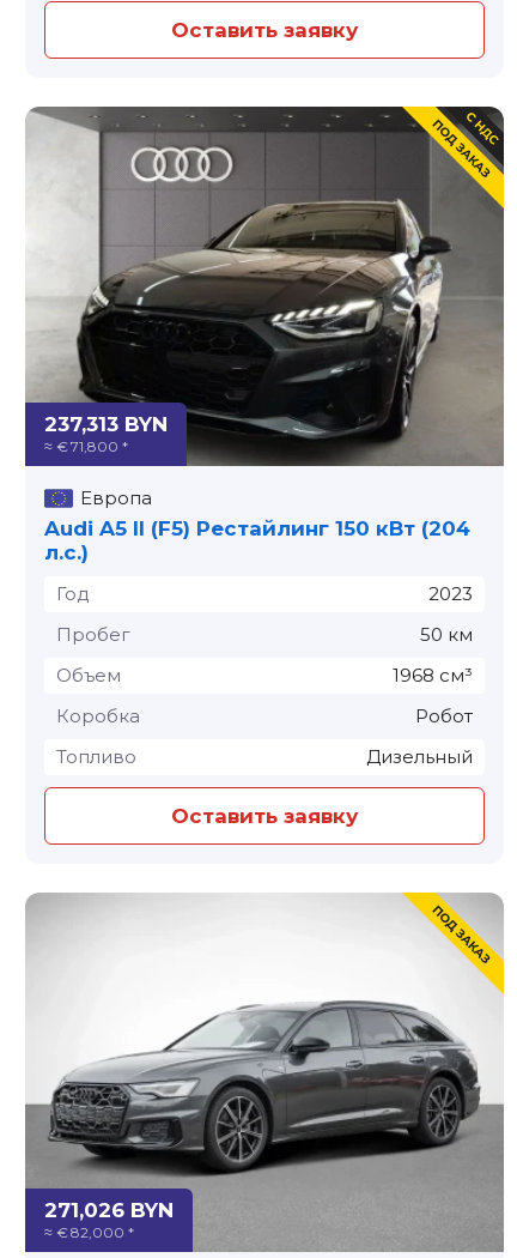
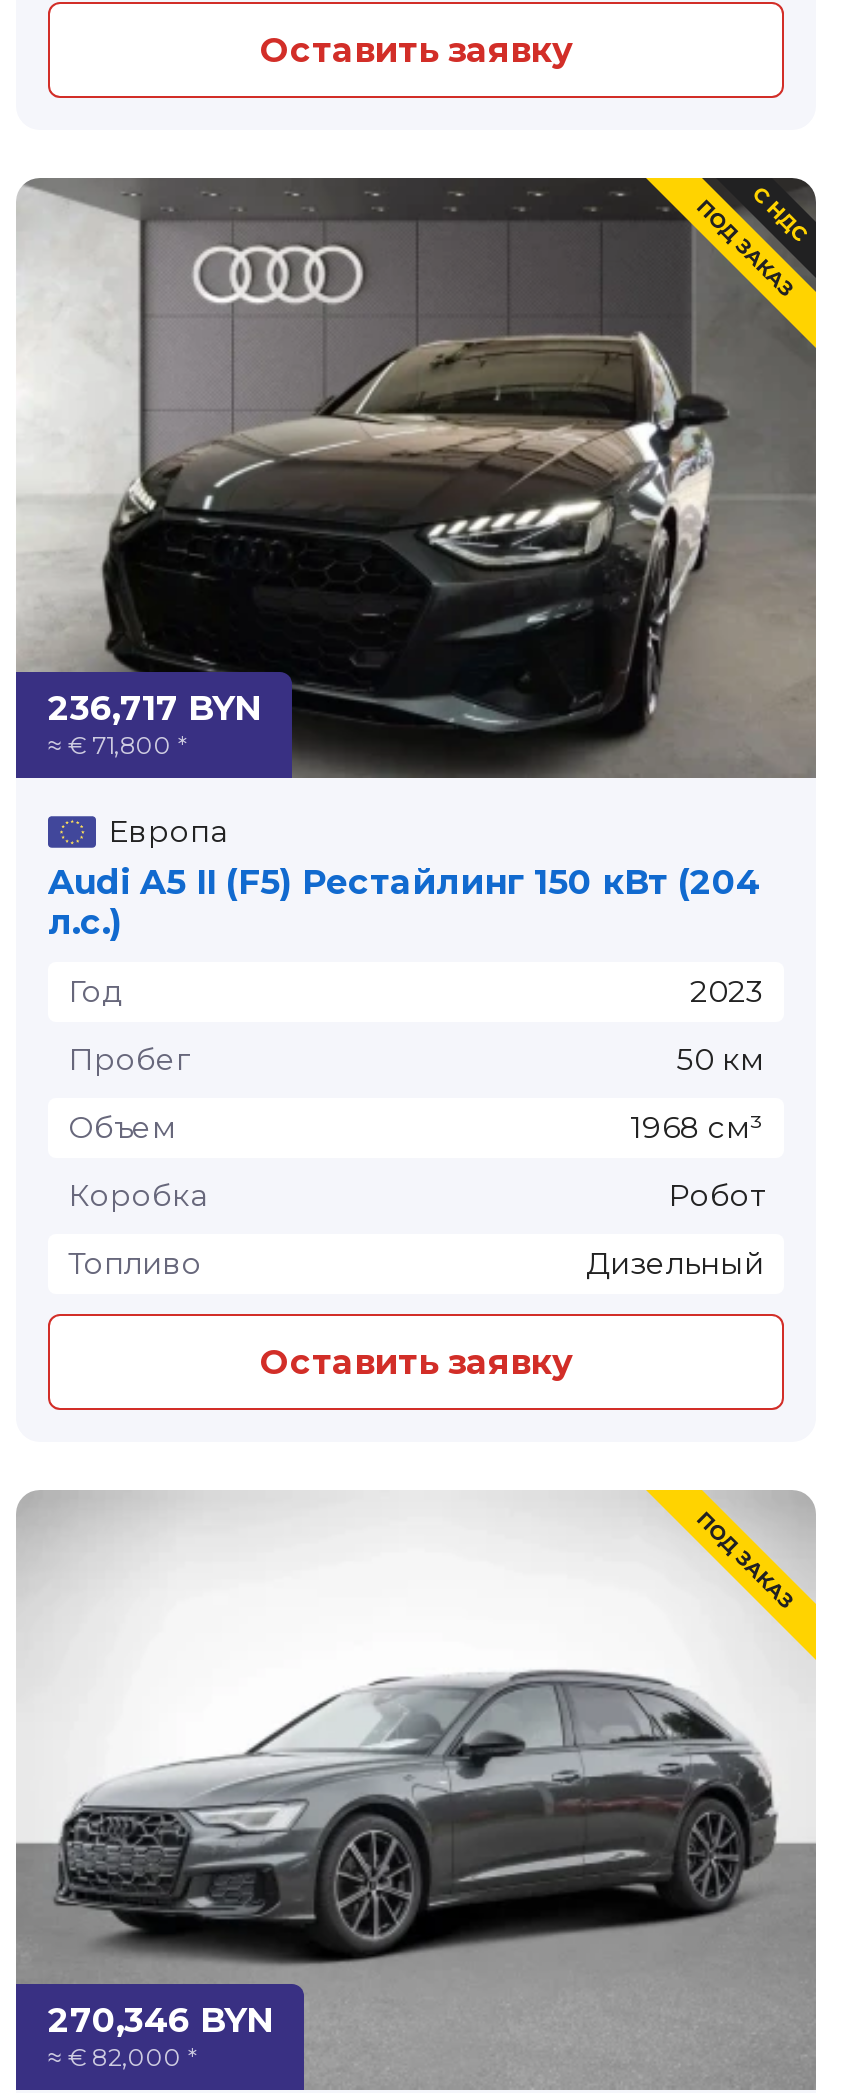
- 237,313 BYN
+ 236,717 BYN

- 271,026 BYN
+ 270,346 BYN
